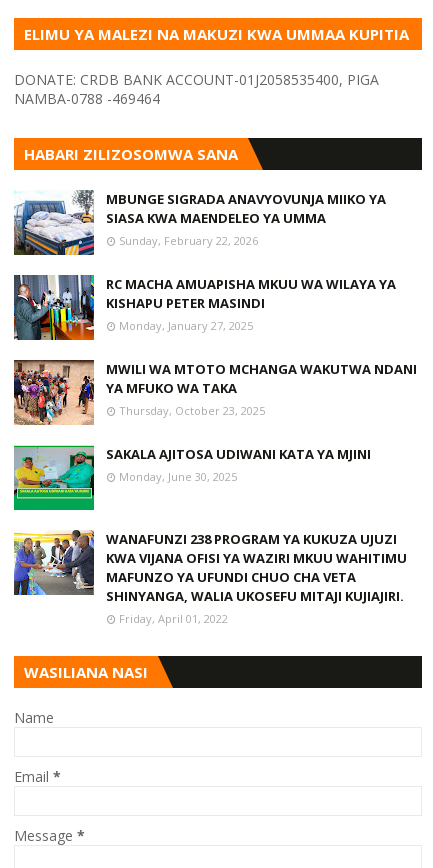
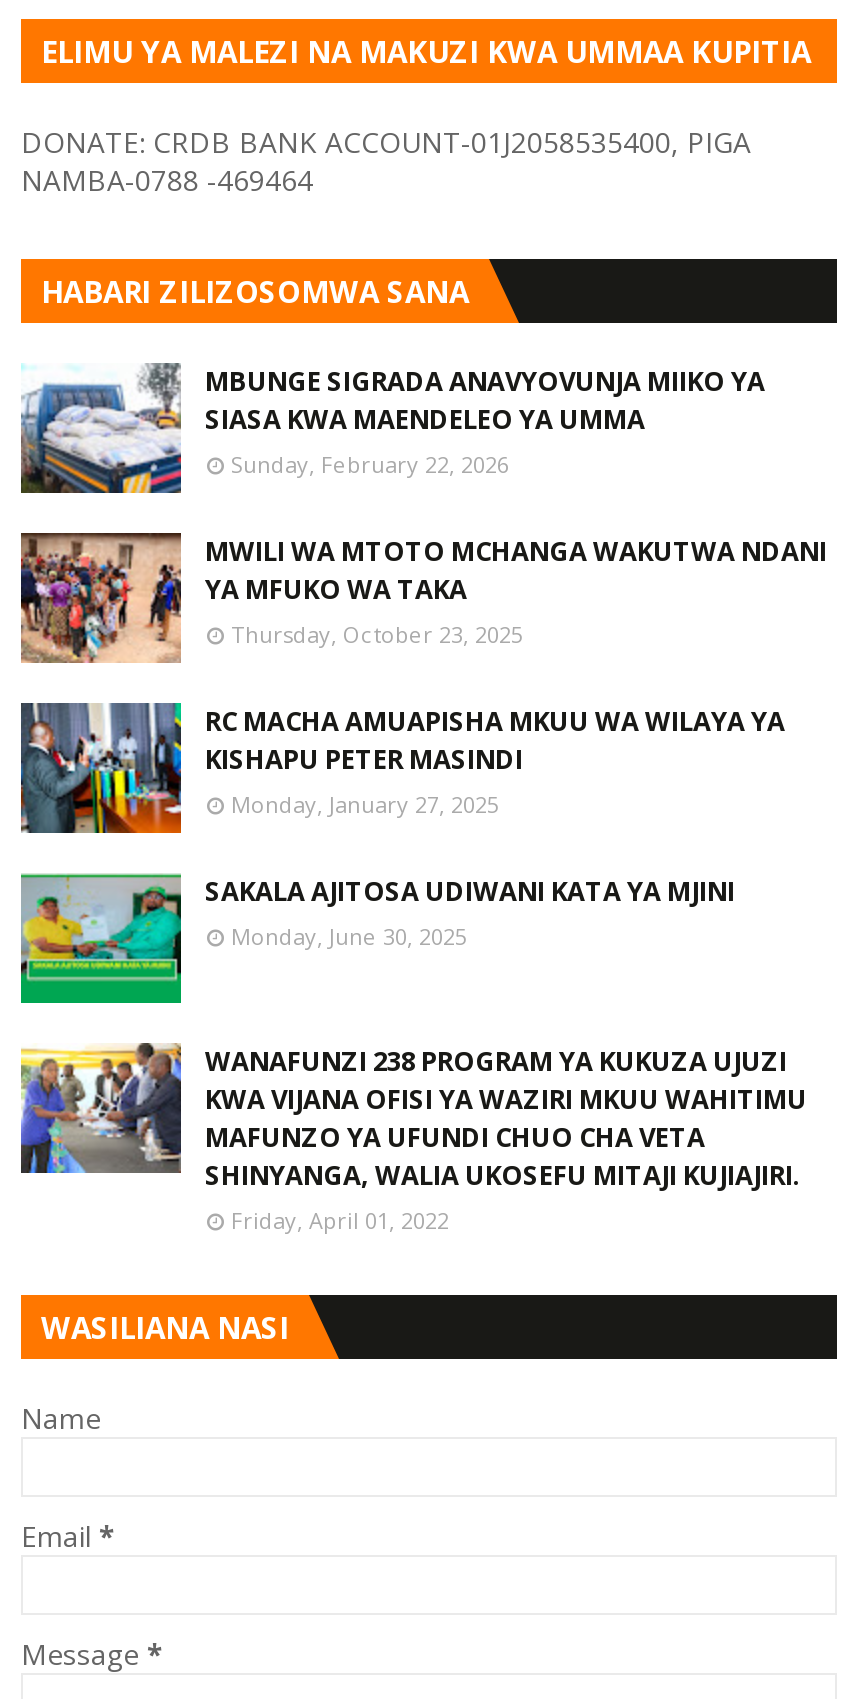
moved down: [image] | RC MACHA AMUAPISHA MKUU WA WILAYA YA | KISHAPU PETER MASINDI | Monday, January 27, 2025

moved up: [image] | MWILI WA MTOTO MCHANGA WAKUTWA NDANI | YA MFUKO WA TAKA | Thursday, October 23, 2025
